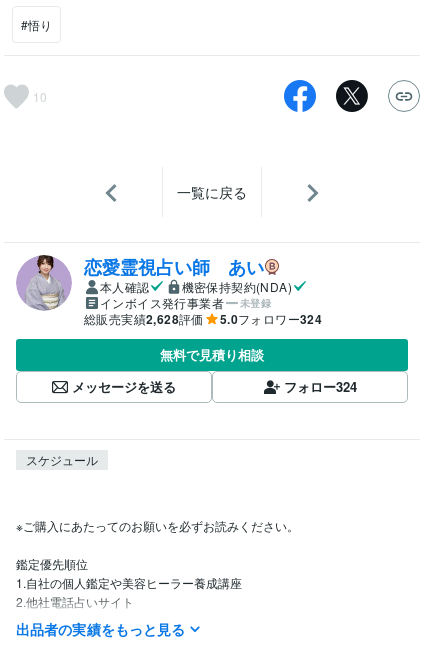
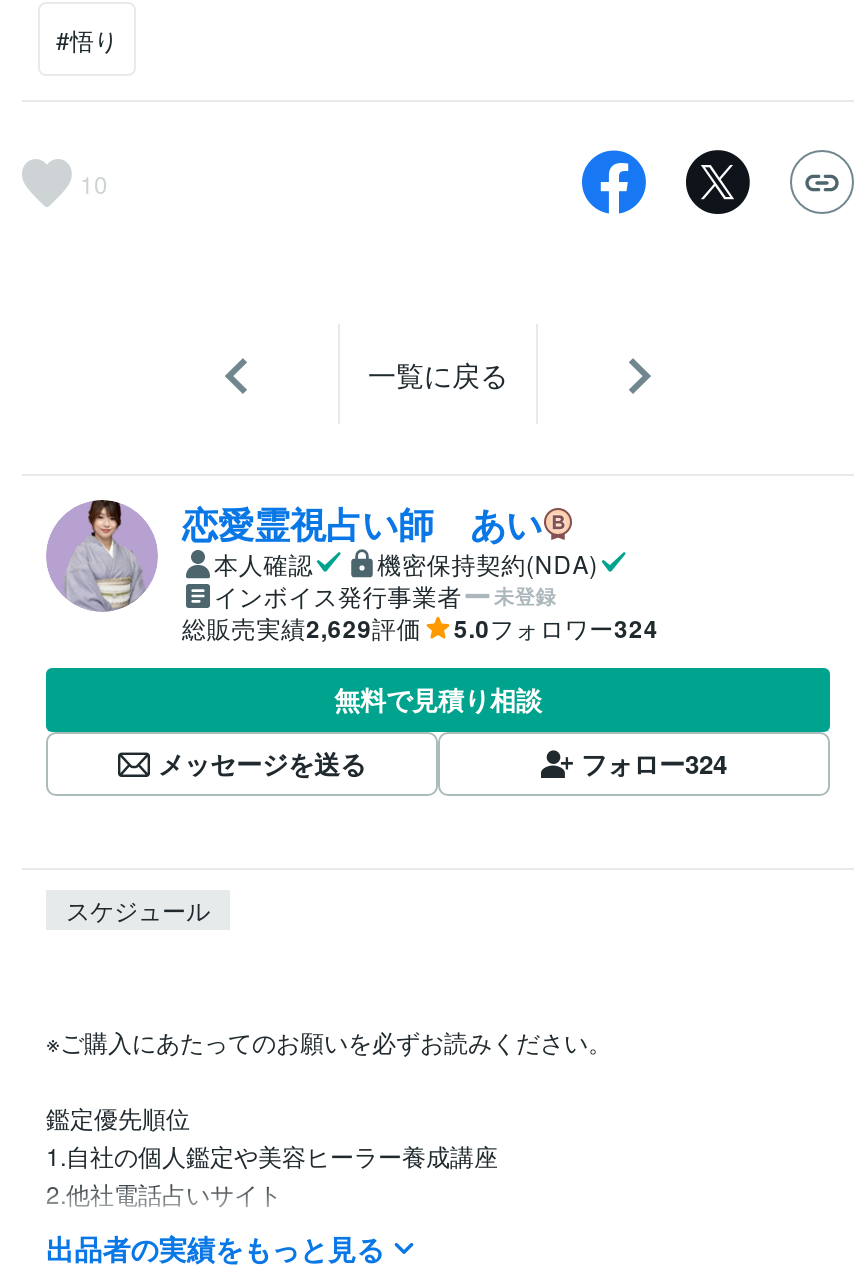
- 総販売実績2,628評価
+ 総販売実績2,629評価
